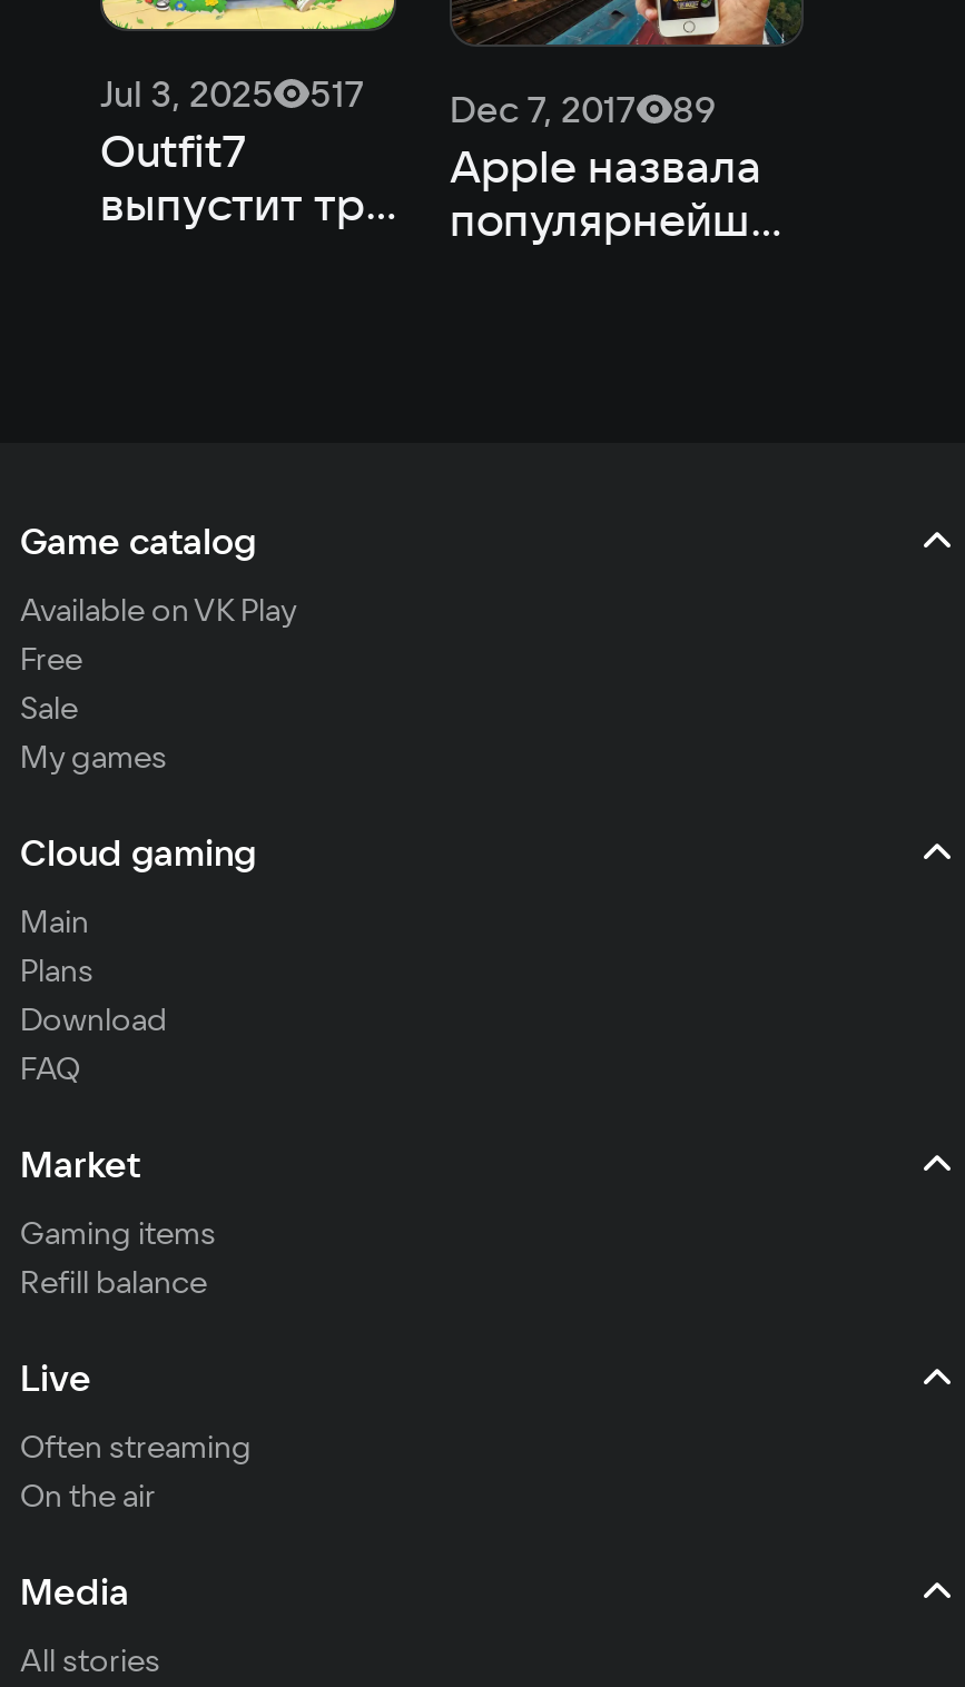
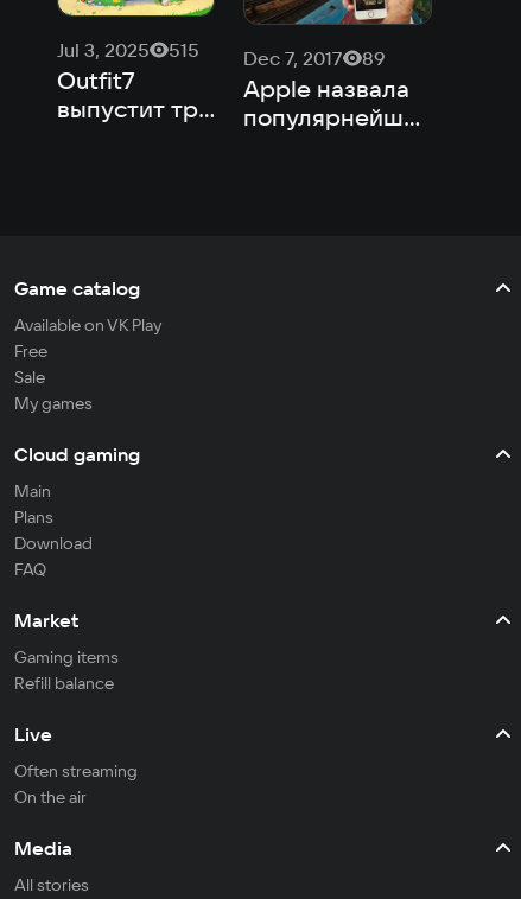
- 517
+ 515
